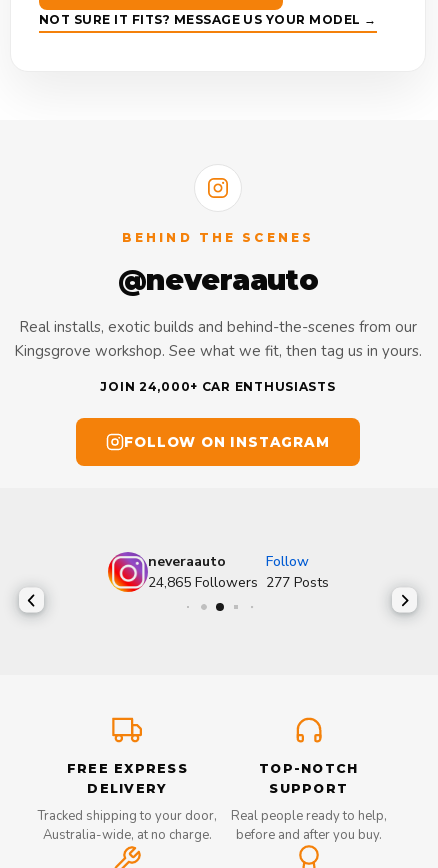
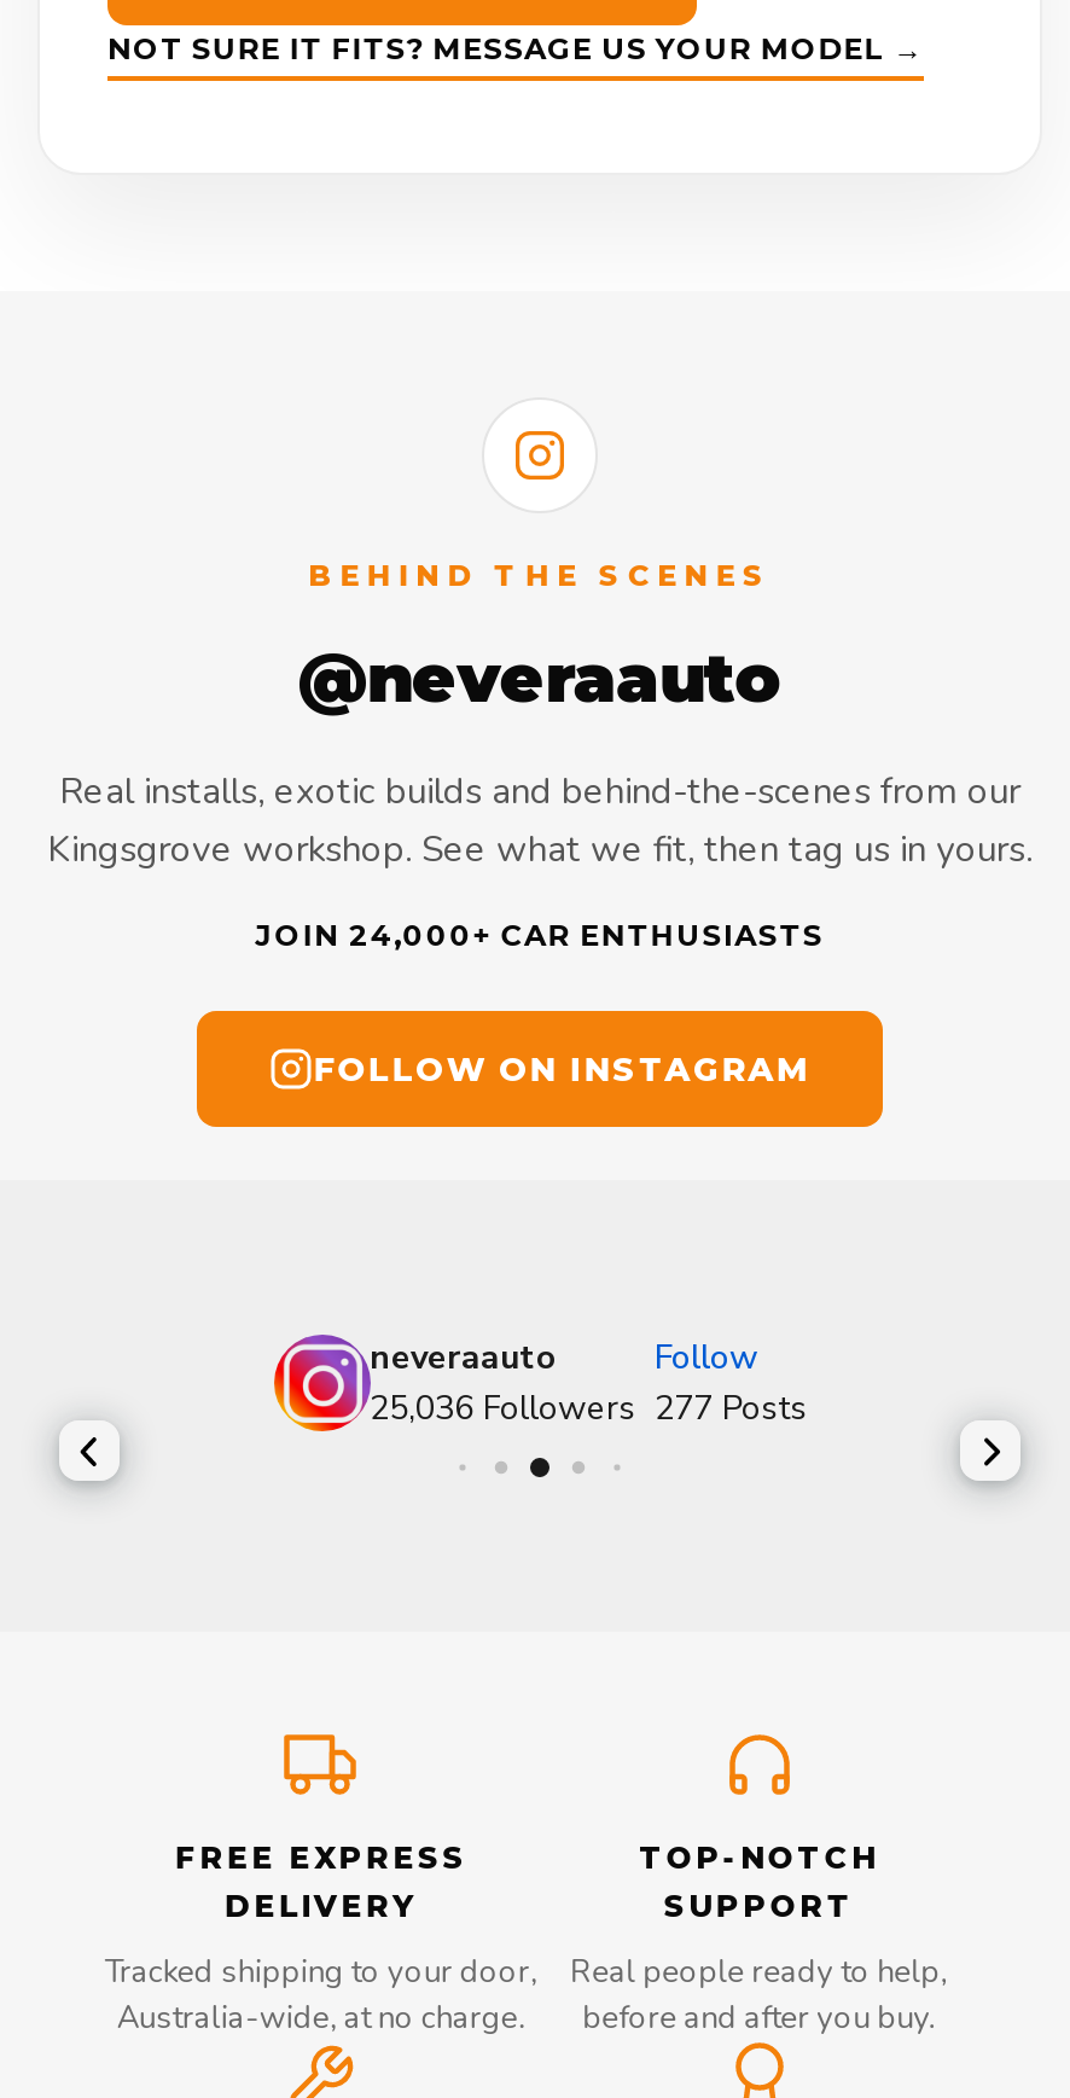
- 24,865 Followers 277 Posts
+ 25,036 Followers 277 Posts
